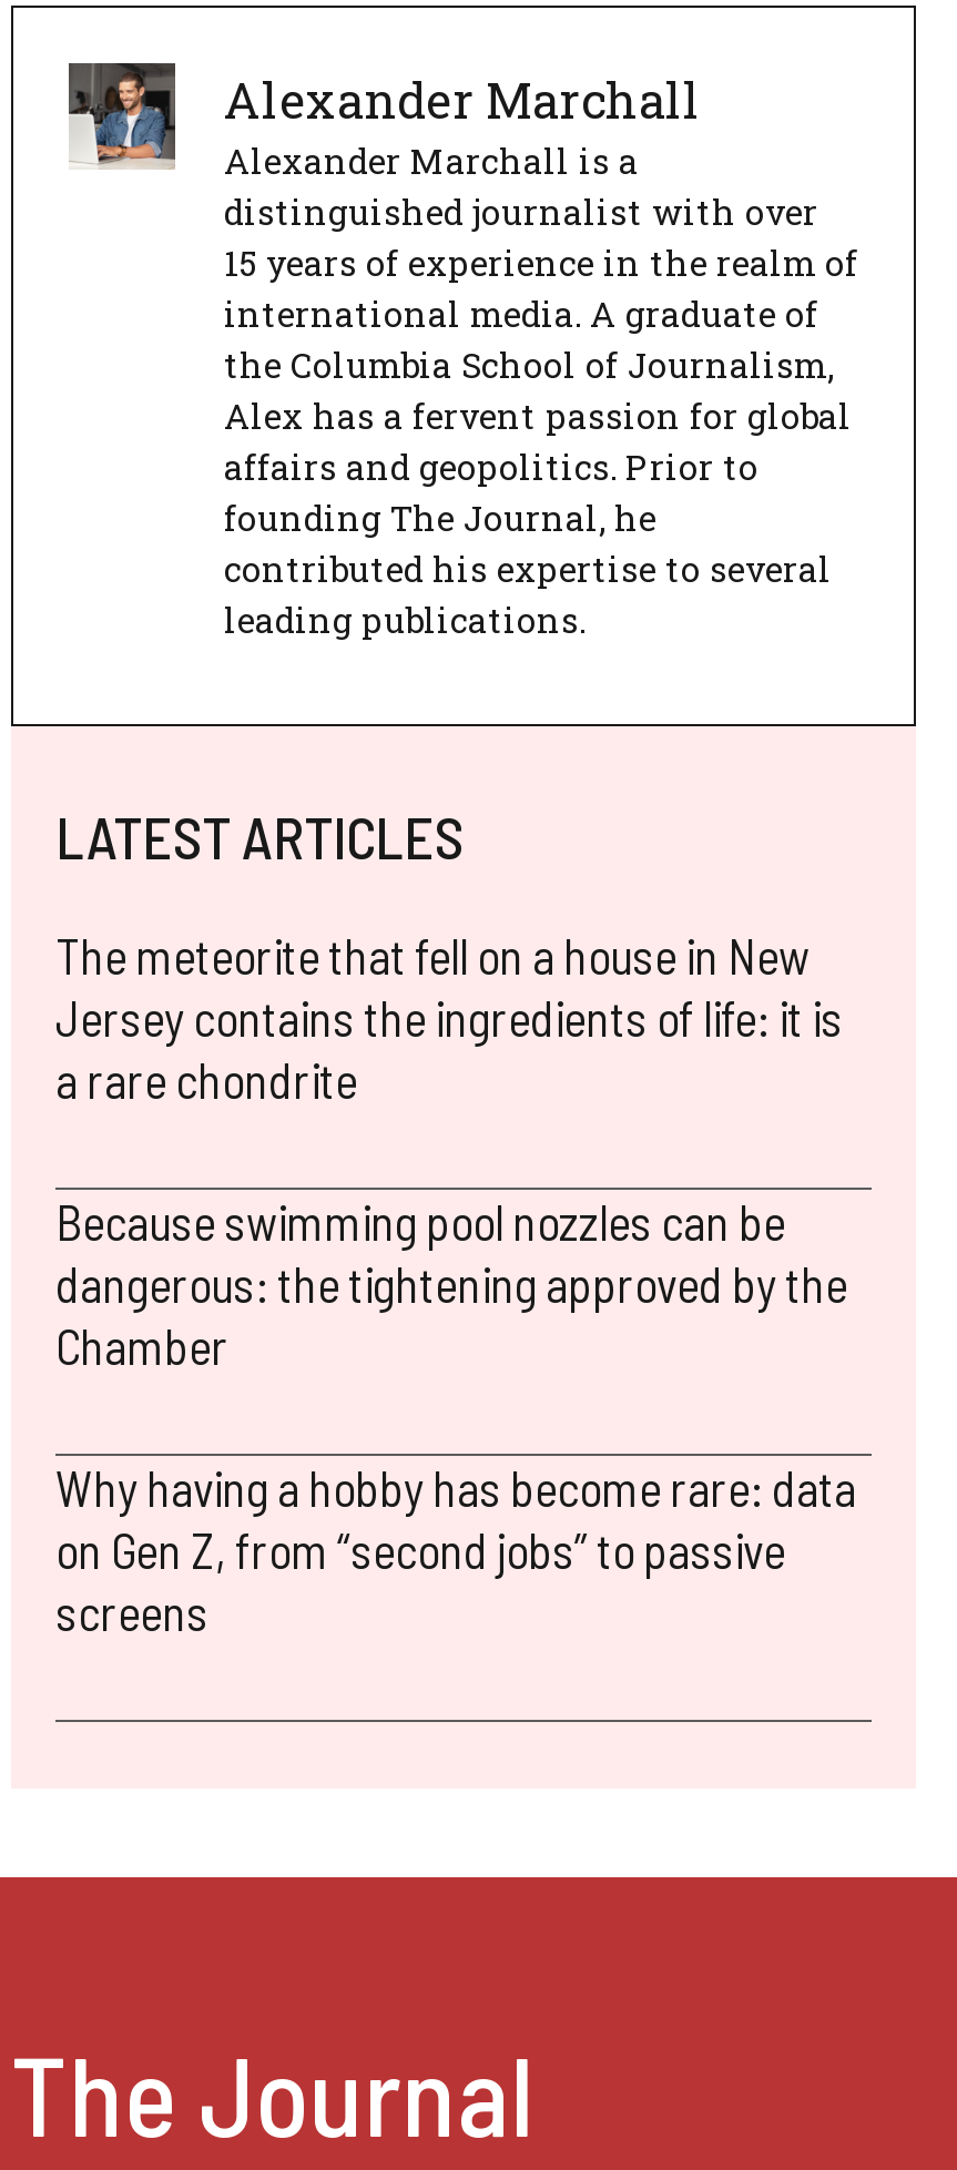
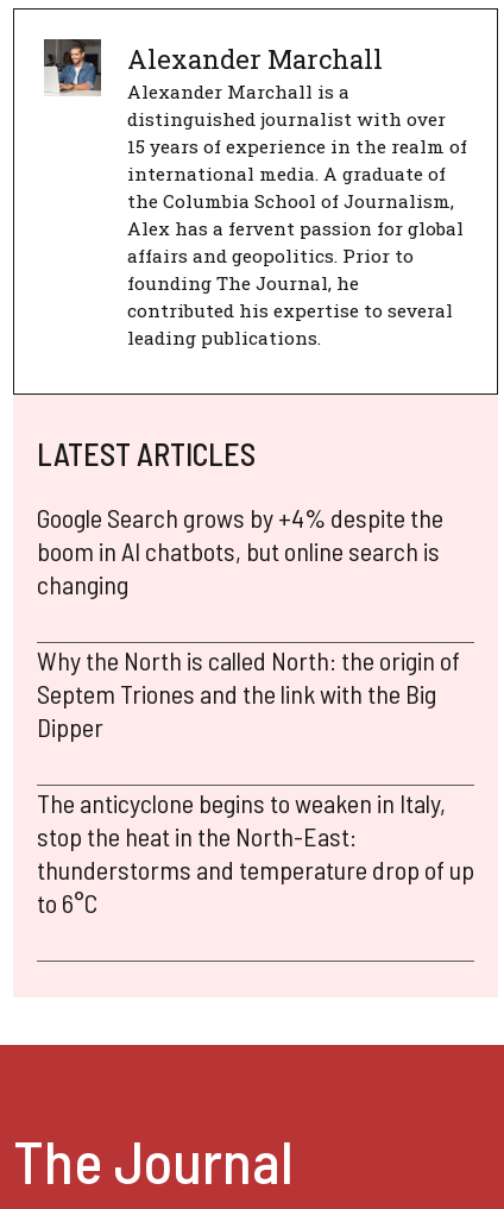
- The meteorite that fell on a house in New
- Jersey contains the ingredients of life: it is
- a rare chondrite
+ Google Search grows by +4% despite the
+ boom in AI chatbots, but online search is
+ changing

- Because swimming pool nozzles can be
- dangerous: the tightening approved by the
- Chamber
+ Why the North is called North: the origin of
+ Septem Triones and the link with the Big
+ Dipper

- Why having a hobby has become rare: data
- on Gen Z, from “second jobs” to passive
- screens
+ The anticyclone begins to weaken in Italy,
+ stop the heat in the North-East:
+ thunderstorms and temperature drop of up
+ to 6°C
